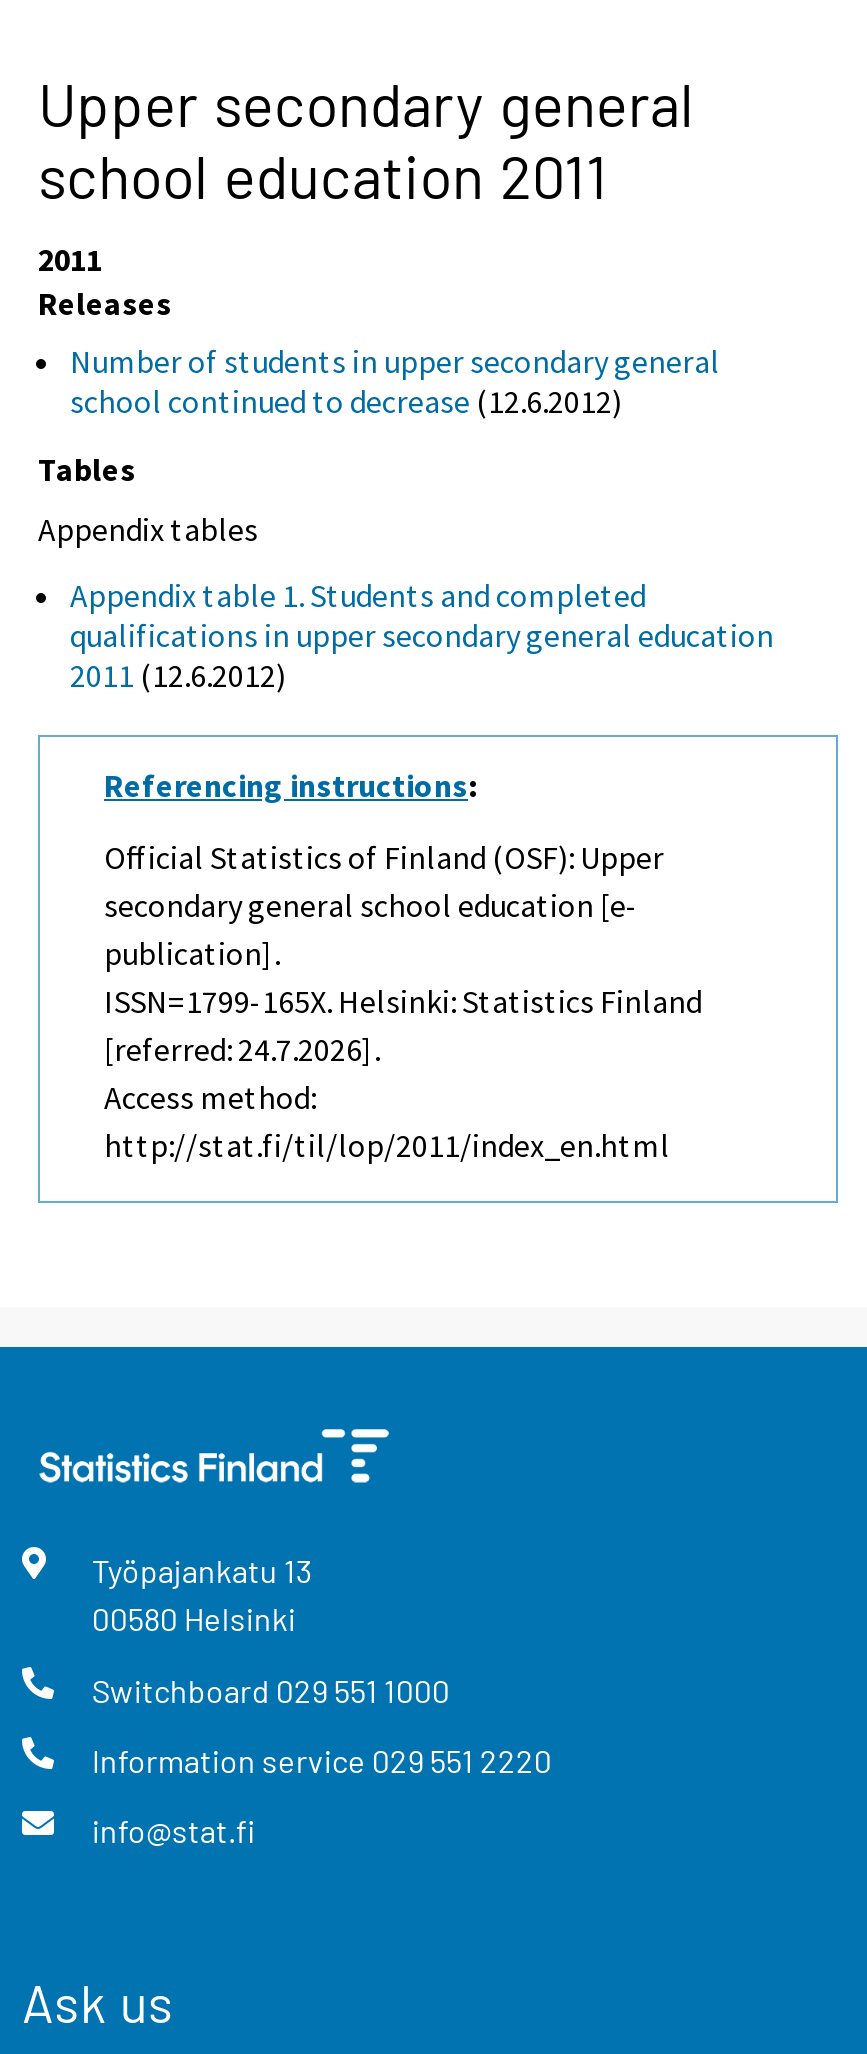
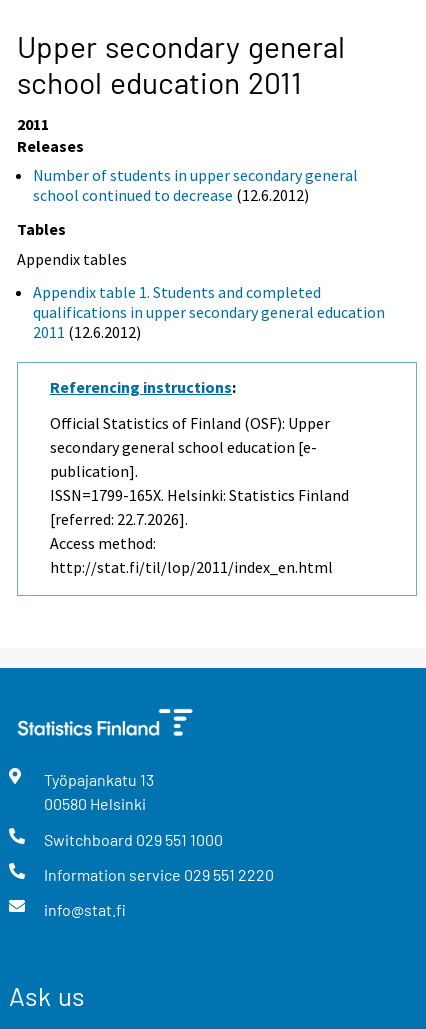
- [referred: 24.7.2026].
+ [referred: 22.7.2026].
